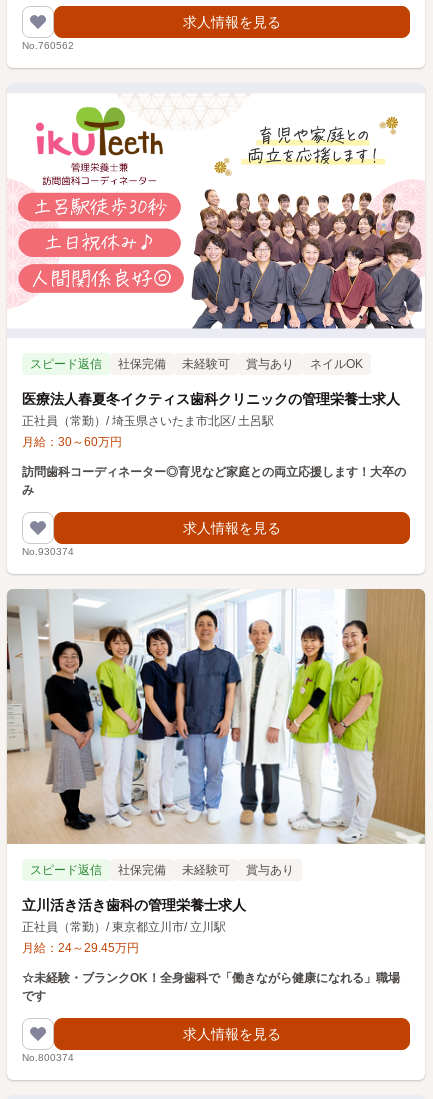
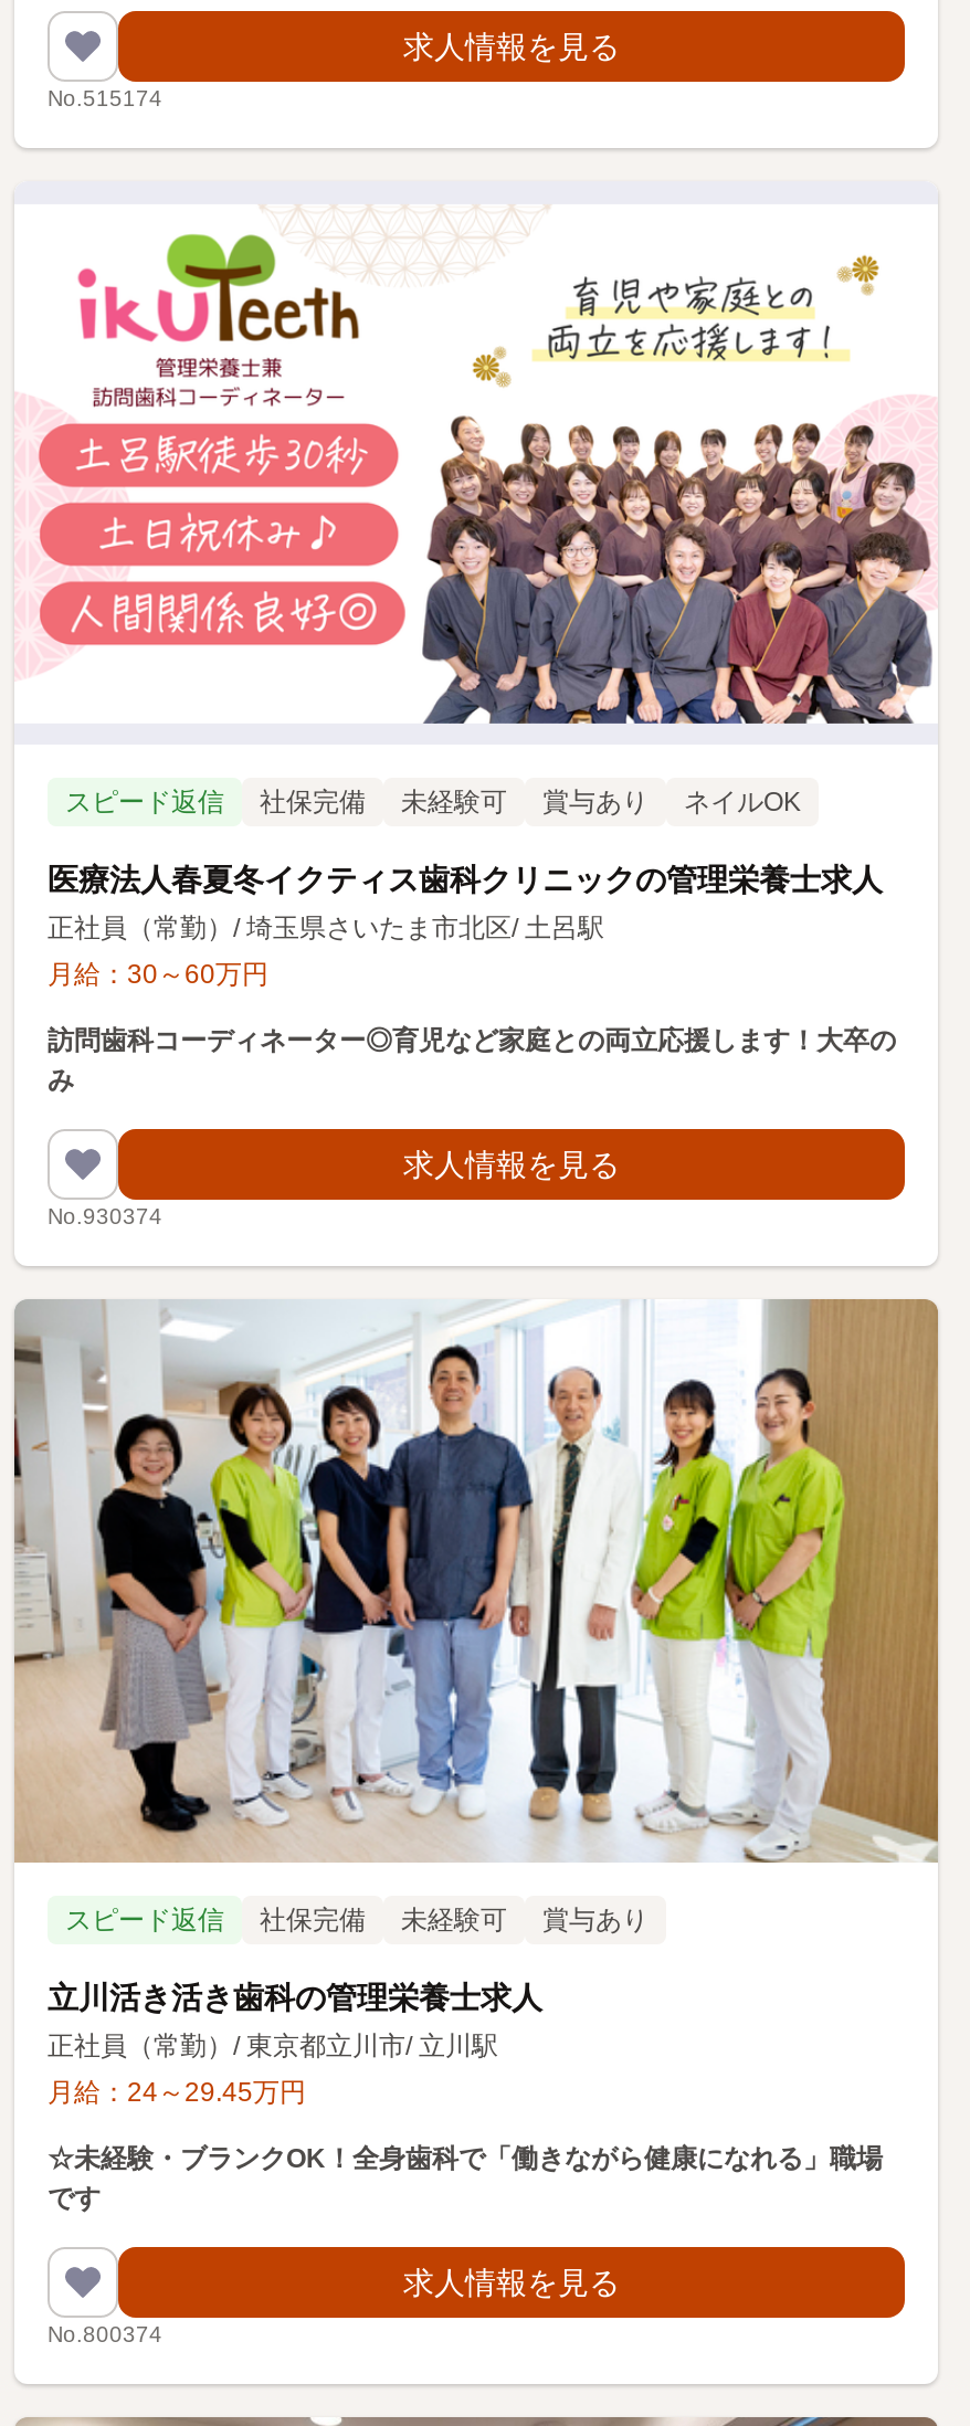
- No.760562
+ No.515174
